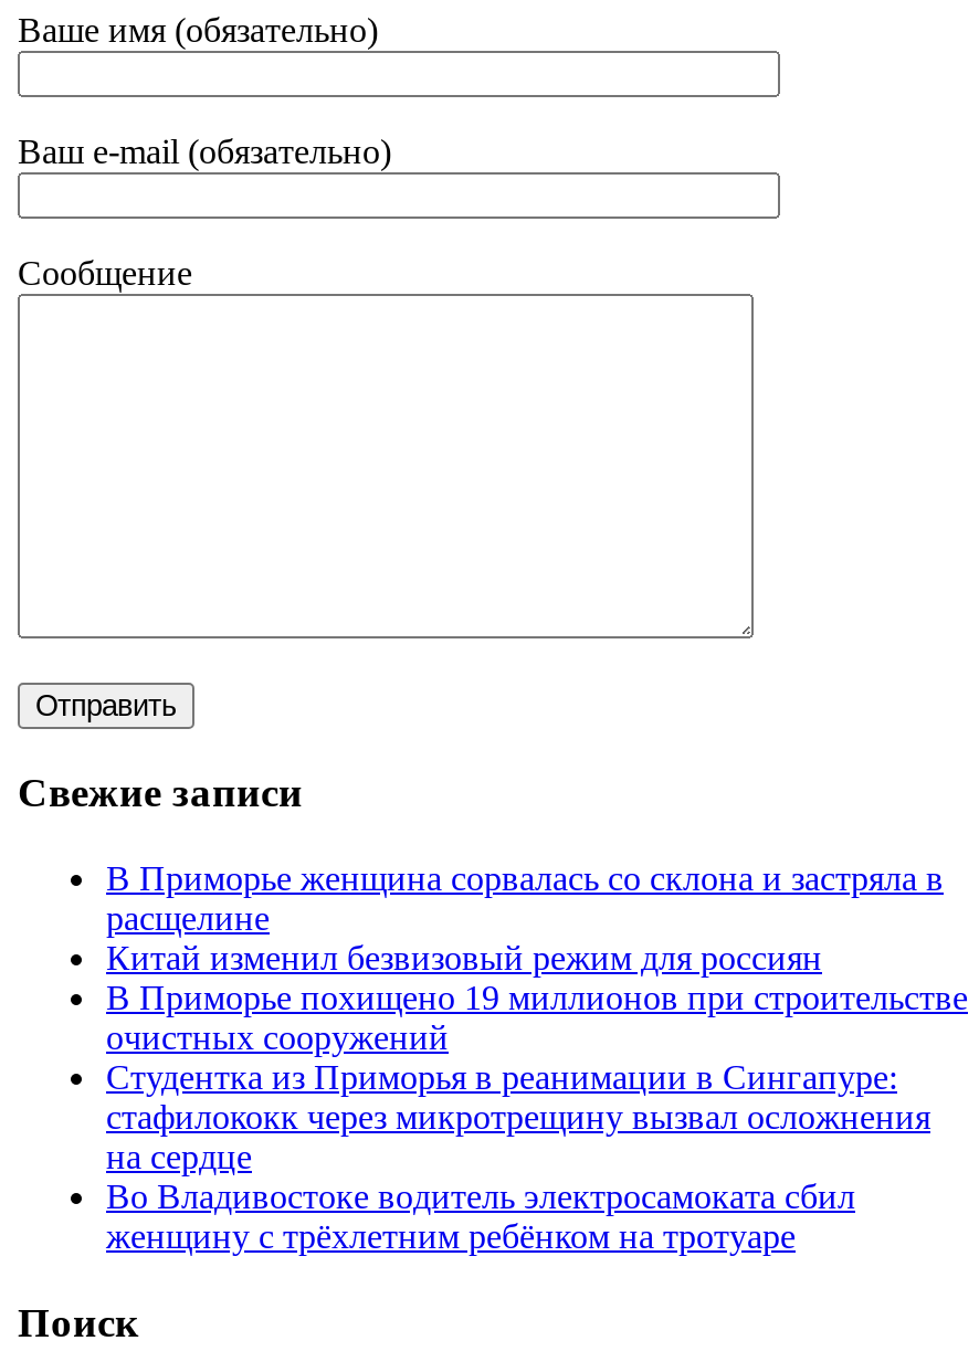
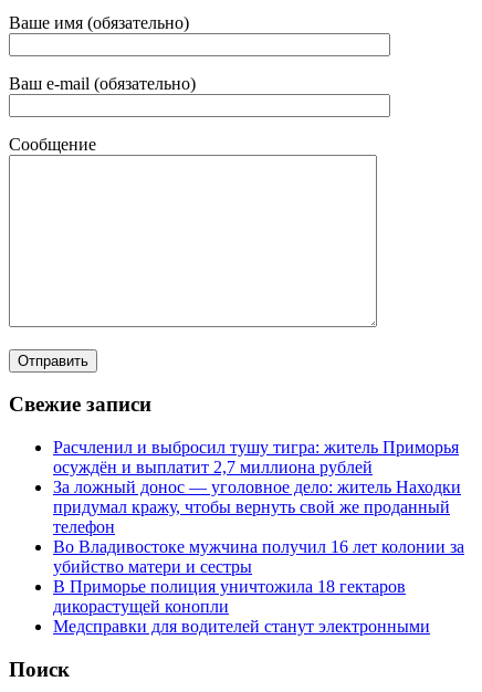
- В Приморье женщина сорвалась со склона и застряла в
- расщелине
- Китай изменил безвизовый режим для россиян
- В Приморье похищено 19 миллионов при строительстве
- очистных сооружений
- Студентка из Приморья в реанимации в Сингапуре:
- стафилококк через микротрещину вызвал осложнения
- на сердце
- Во Владивостоке водитель электросамоката сбил
- женщину с трёхлетним ребёнком на тротуаре
+ Расчленил и выбросил тушу тигра: житель Приморья
+ осуждён и выплатит 2,7 миллиона рублей
+ За ложный донос — уголовное дело: житель Находки
+ придумал кражу, чтобы вернуть свой же проданный
+ телефон
+ Во Владивостоке мужчина получил 16 лет колонии за
+ убийство матери и сестры
+ В Приморье полиция уничтожила 18 гектаров
+ дикорастущей конопли
+ Медсправки для водителей станут электронными
